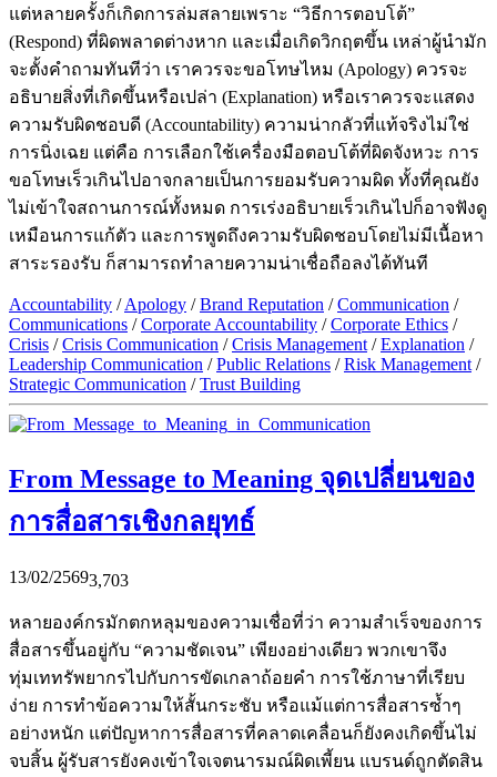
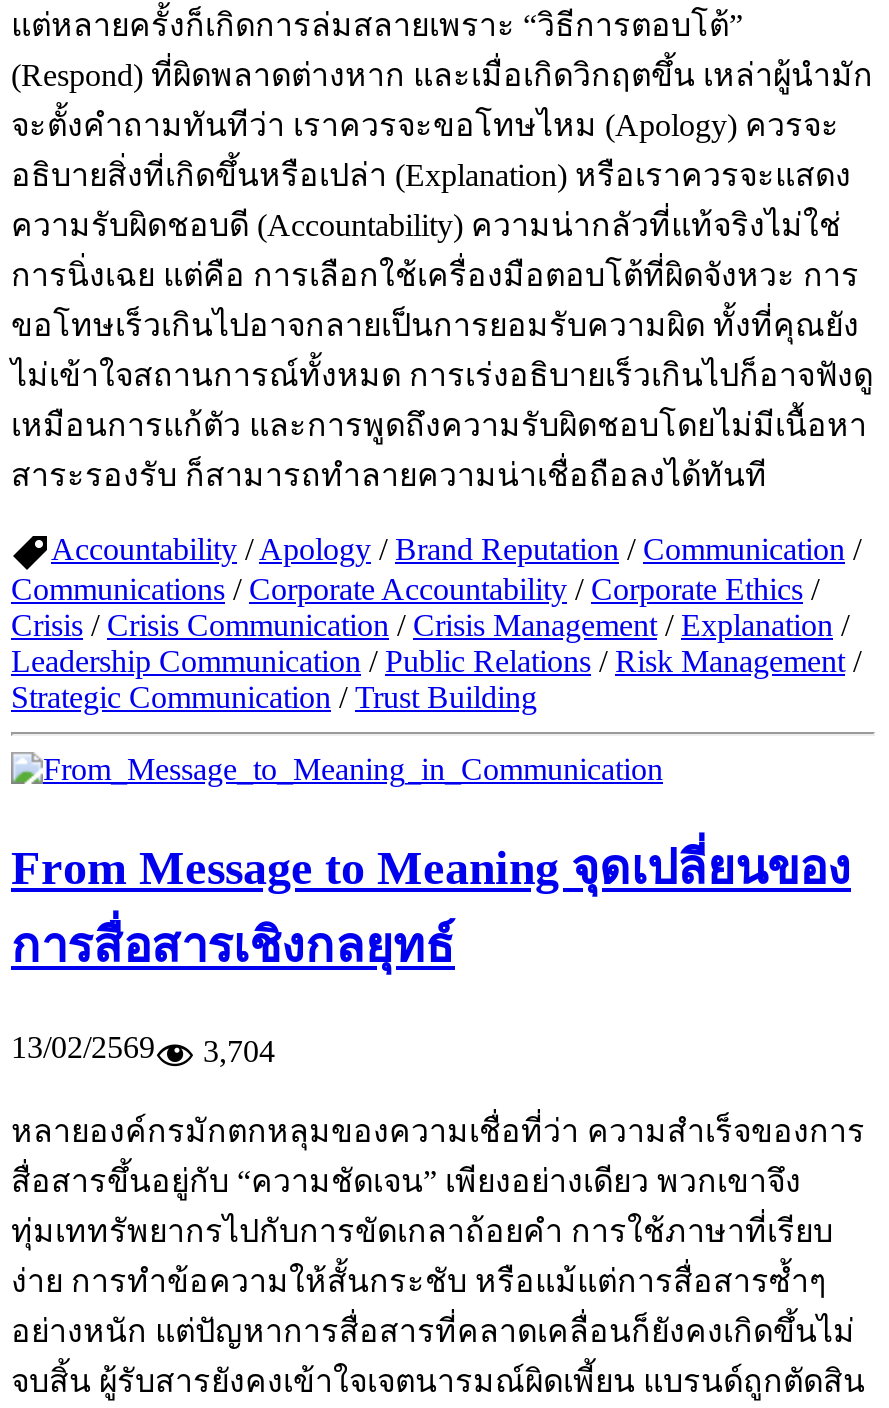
- 13/02/25693,703
+ 13/02/2569
+ 3,704
